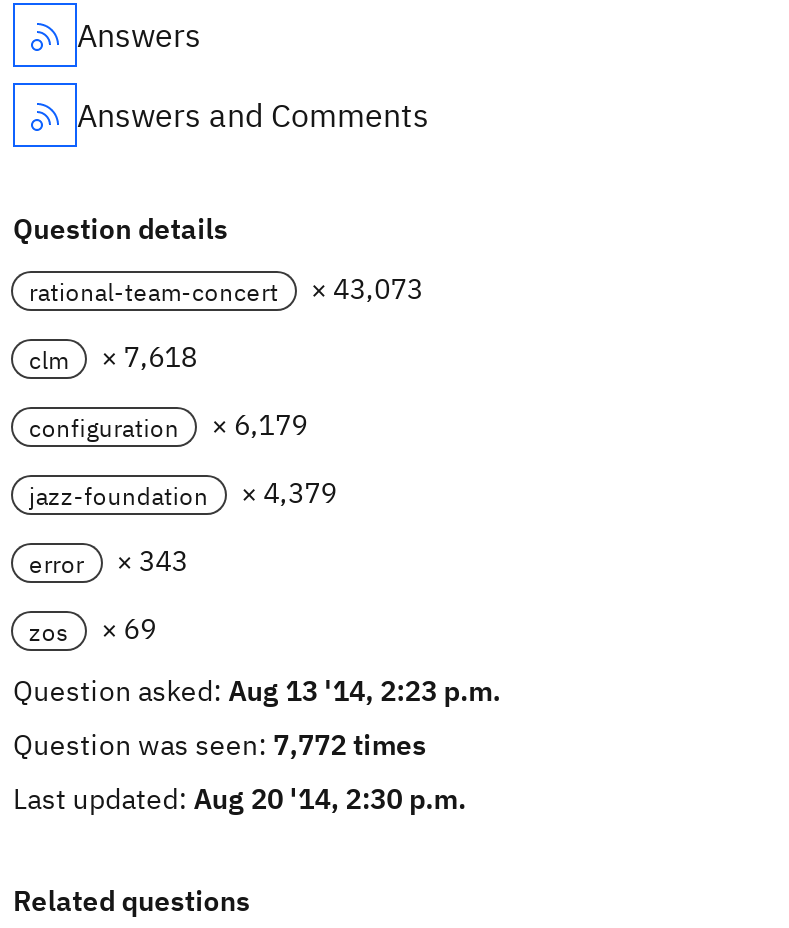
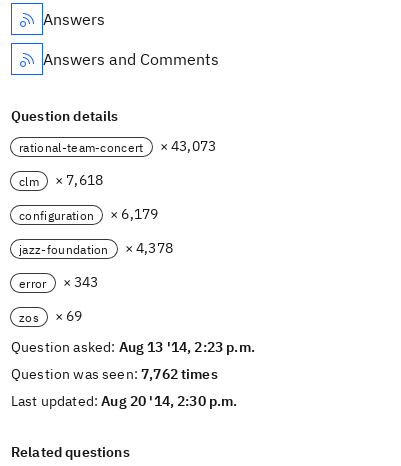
- jazz-foundation × 4,379
+ jazz-foundation × 4,378

- Question was seen: 7,772 times
+ Question was seen: 7,762 times
